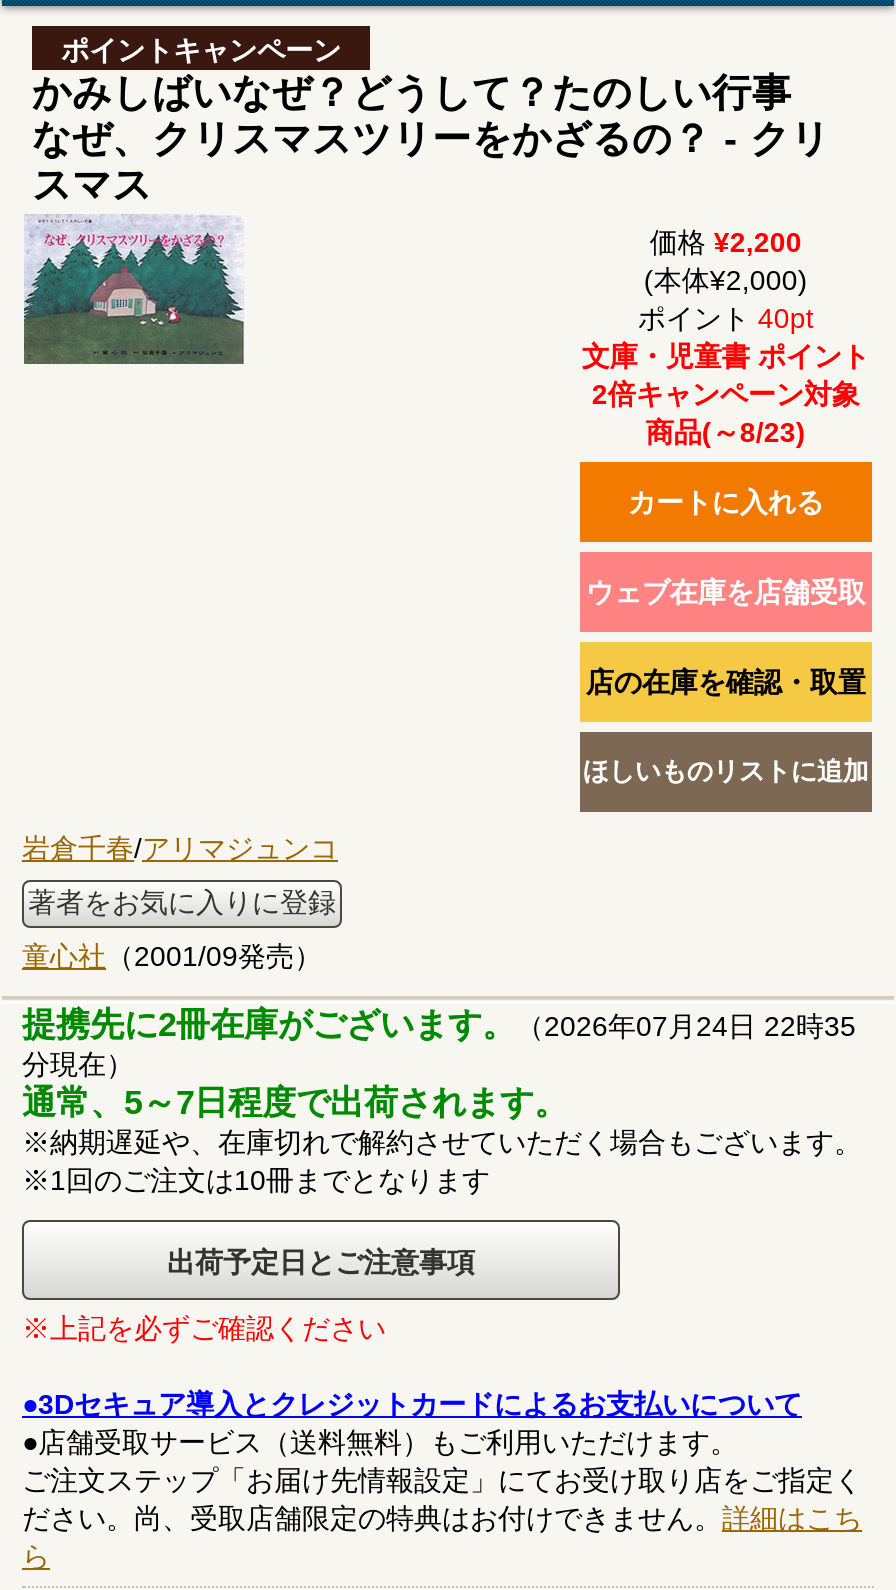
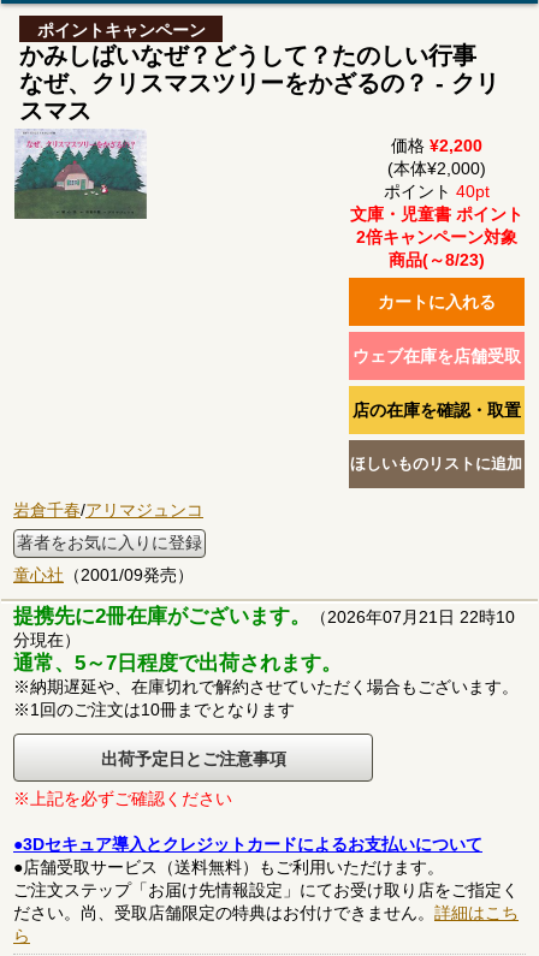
- 提携先に2冊在庫がございます。（2026年07月24日 22時35
+ 提携先に2冊在庫がございます。（2026年07月21日 22時10
